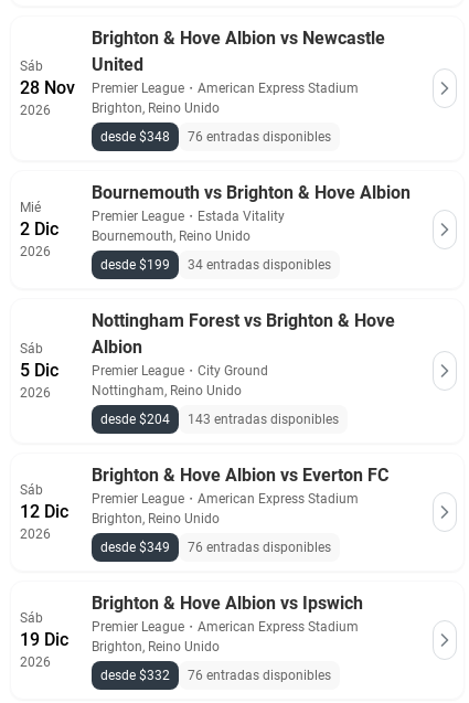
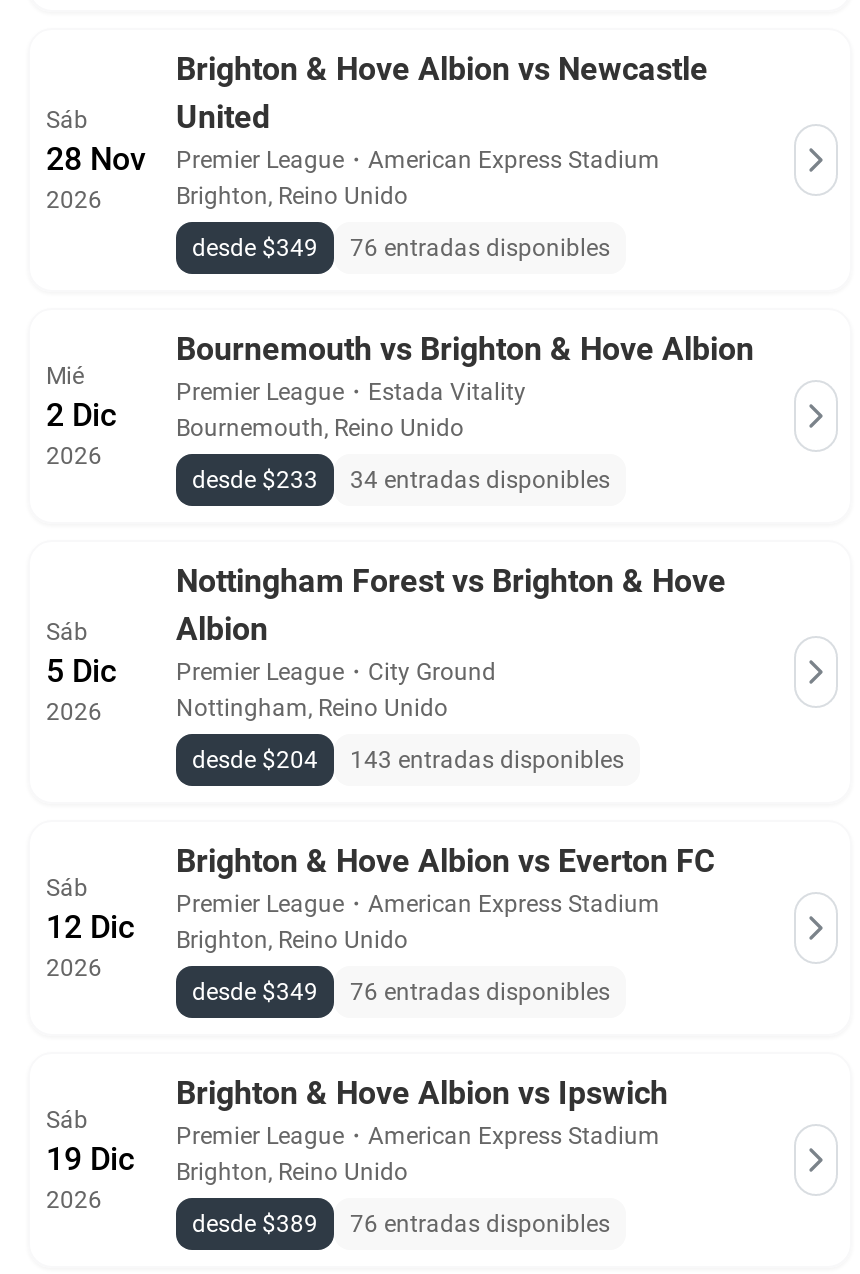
- desde $348 76 entradas disponibles
+ desde $349 76 entradas disponibles

- desde $199 34 entradas disponibles
+ desde $233 34 entradas disponibles

- desde $332 76 entradas disponibles
+ desde $389 76 entradas disponibles
